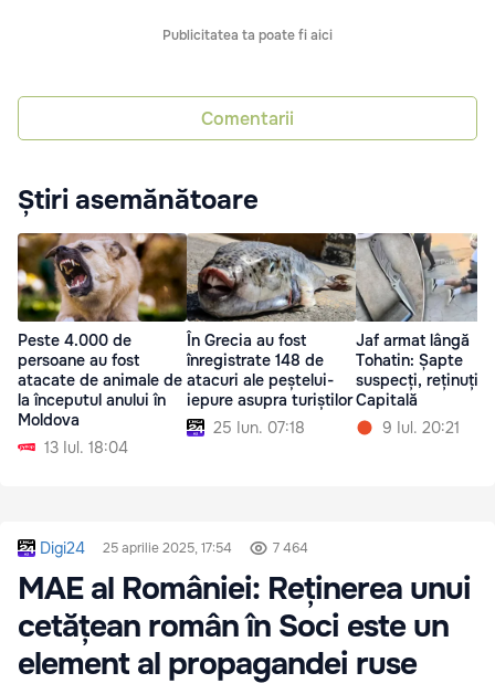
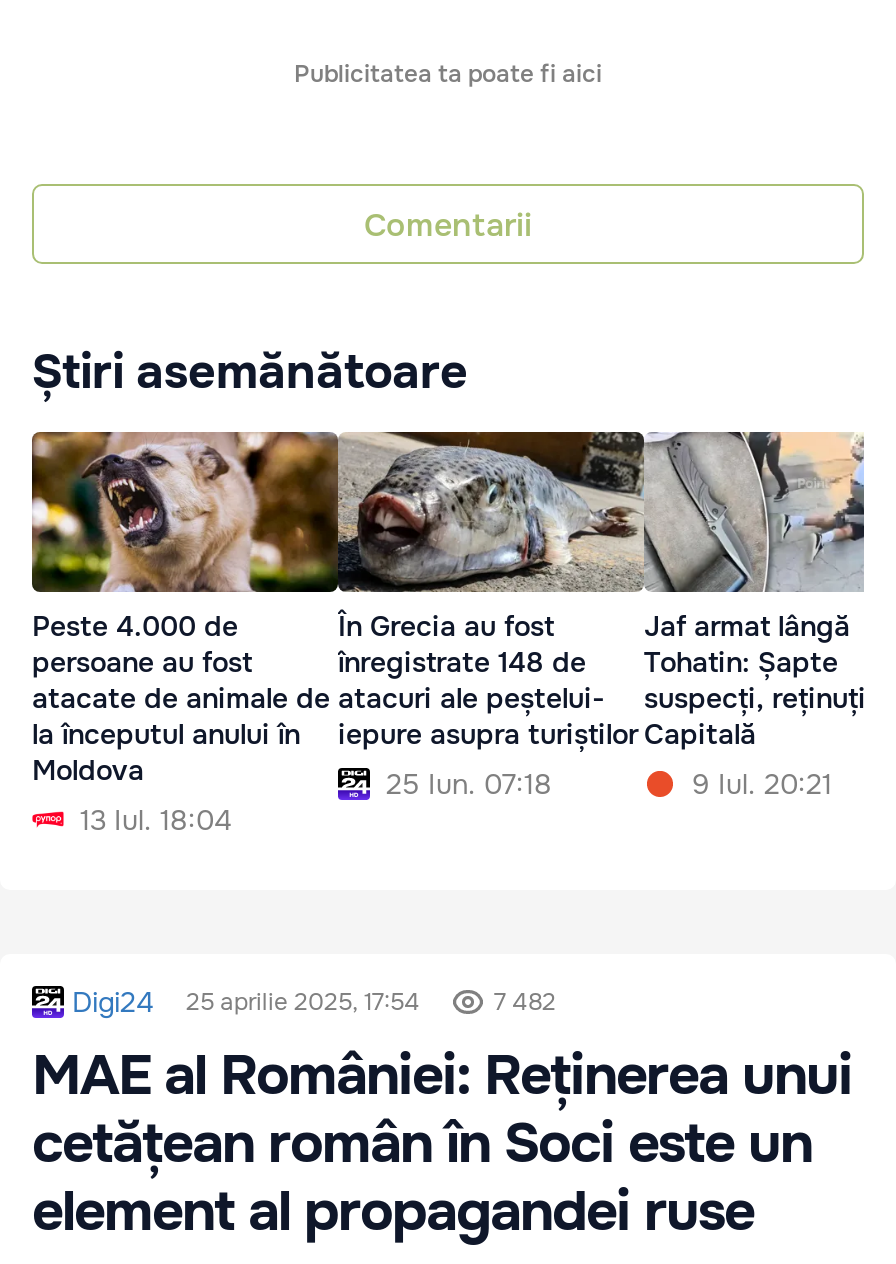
- 7 464
+ 7 482
